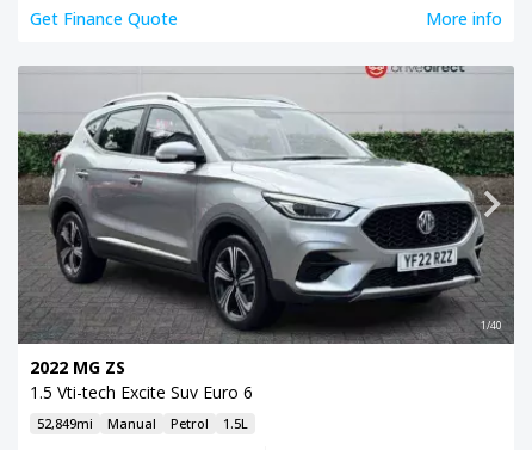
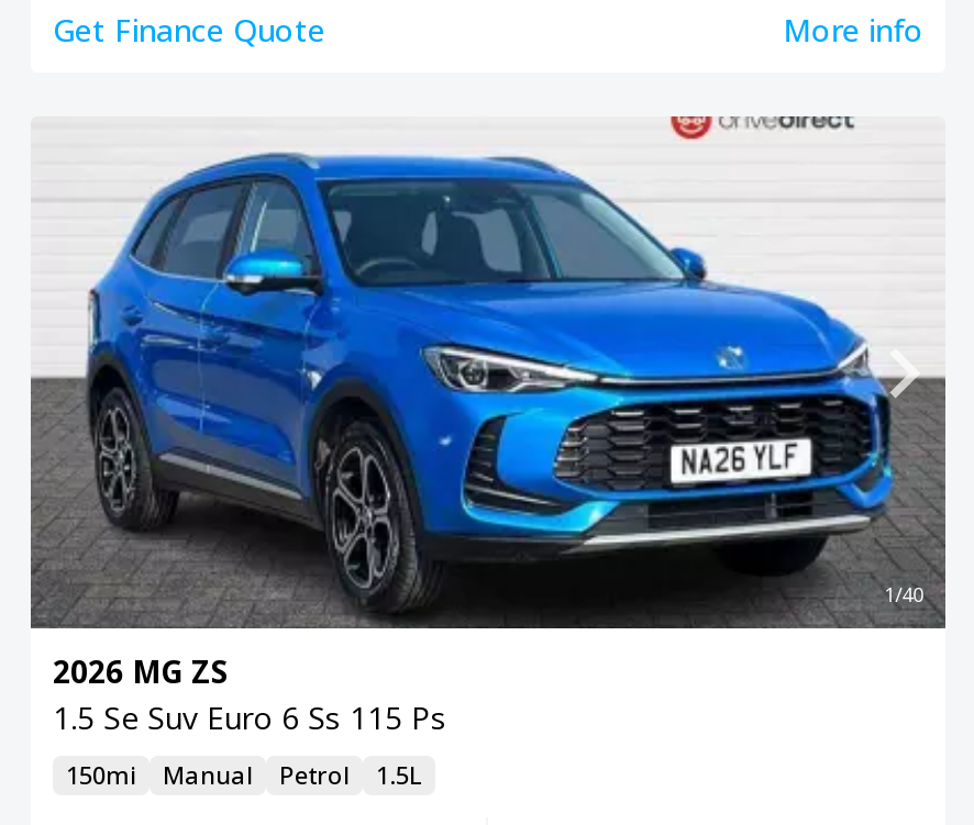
- [image]
- 2022 MG ZS
- 1.5 Vti-tech Excite Suv Euro 6
+ [image]
+ 2026 MG ZS
+ 1.5 Se Suv Euro 6 Ss 115 Ps

- 52,849mi Manual Petrol 1.5L
+ 150mi Manual Petrol 1.5L
